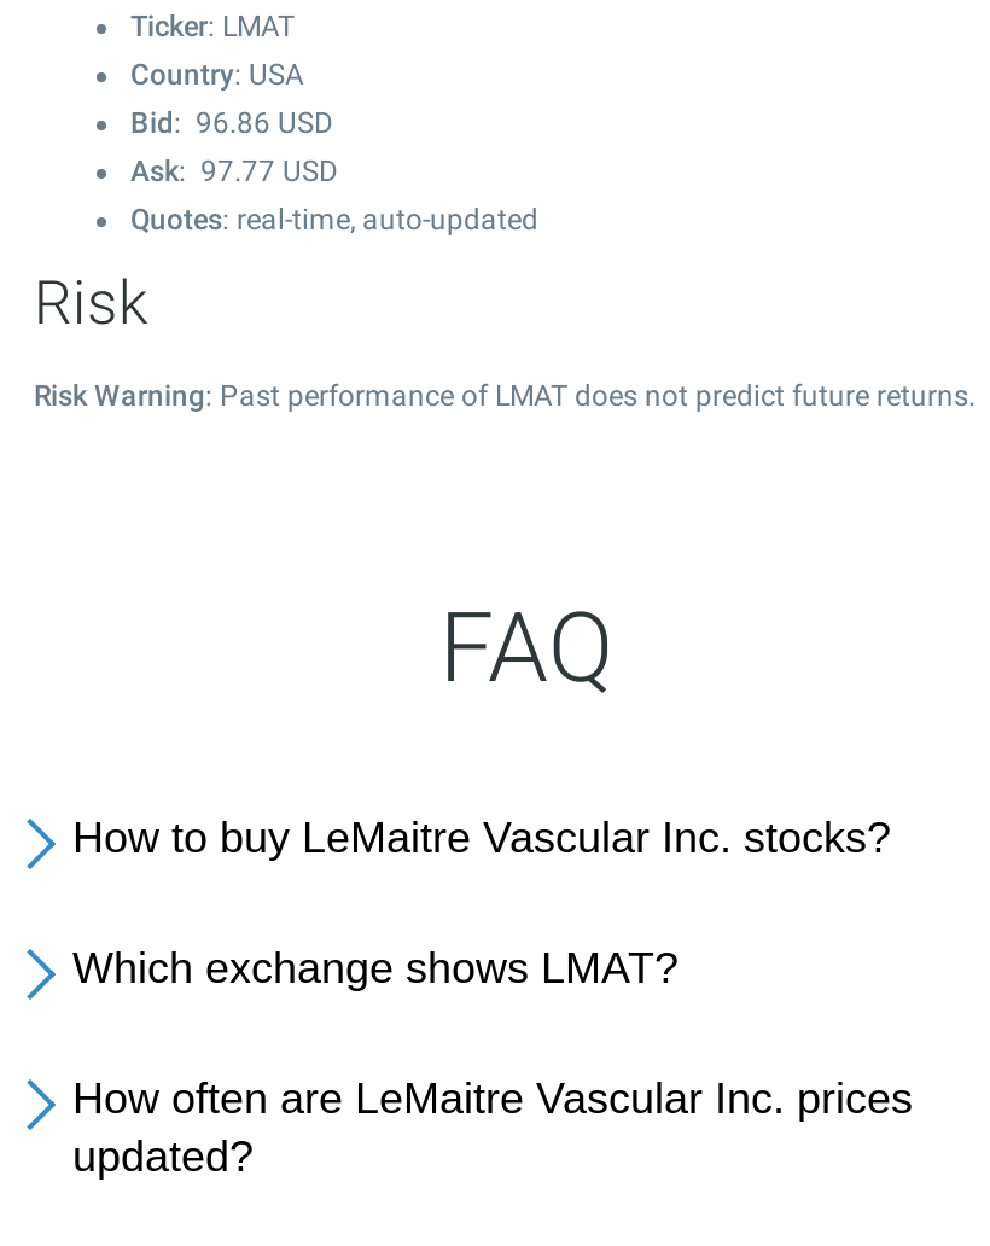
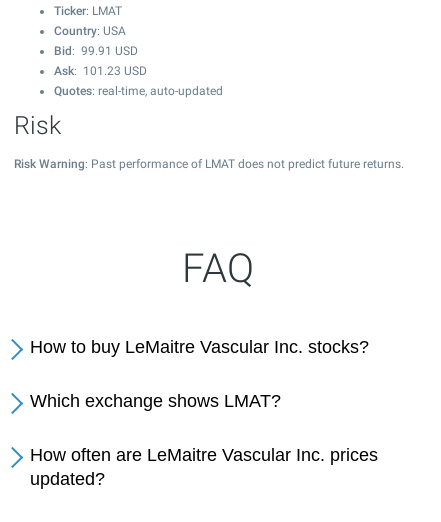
- Bid: 96.86 USD
+ Bid: 99.91 USD

- Ask: 97.77 USD
+ Ask: 101.23 USD
